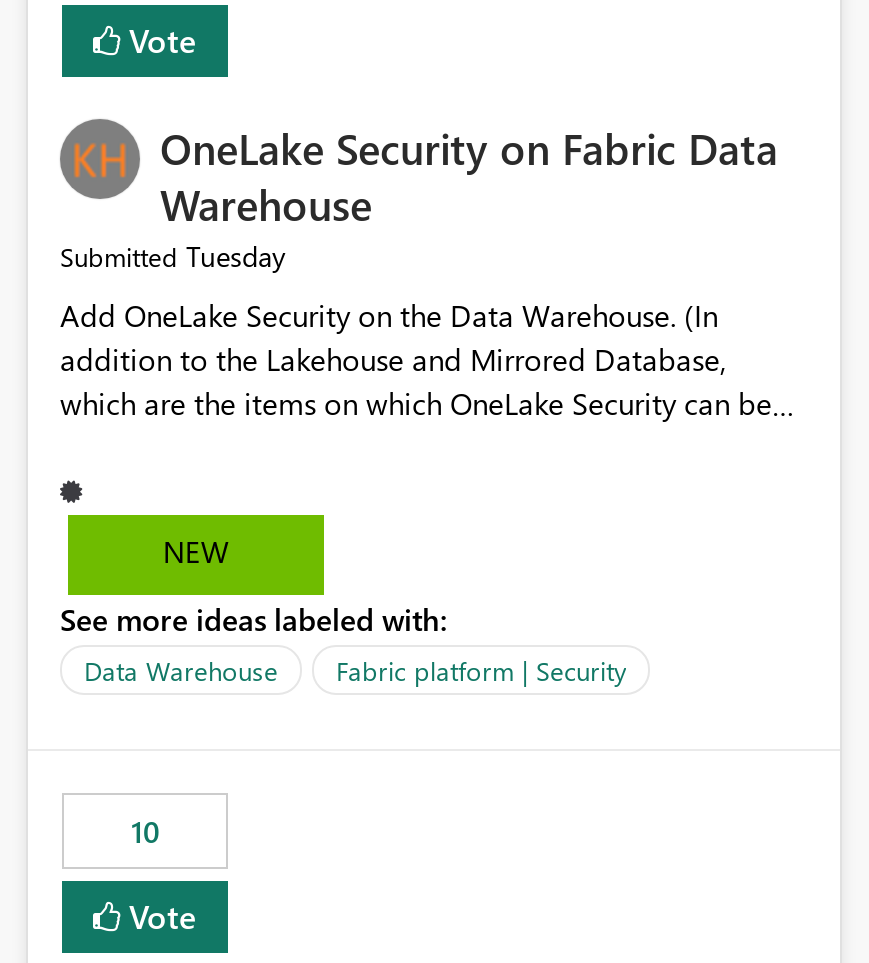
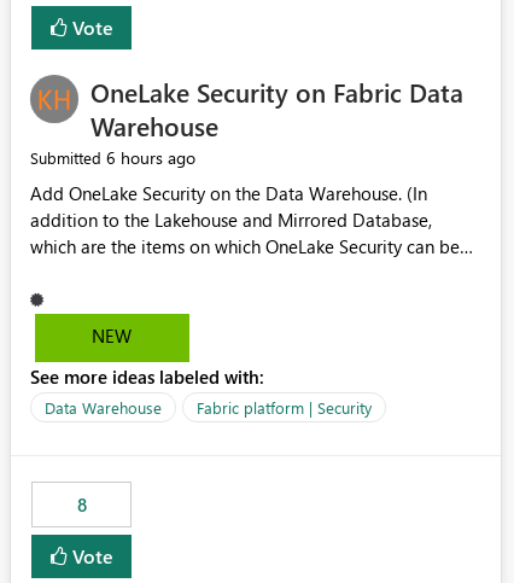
- Submitted Tuesday
+ Submitted 6 hours ago

- 10
+ 8
